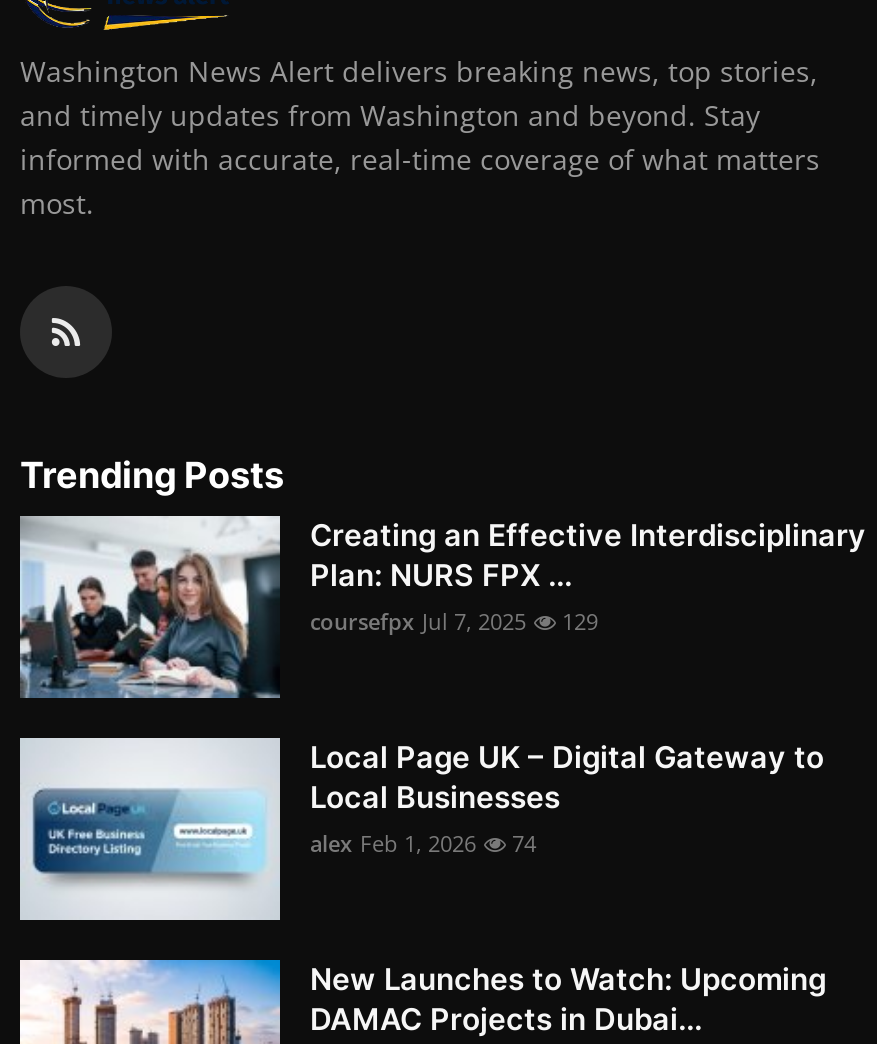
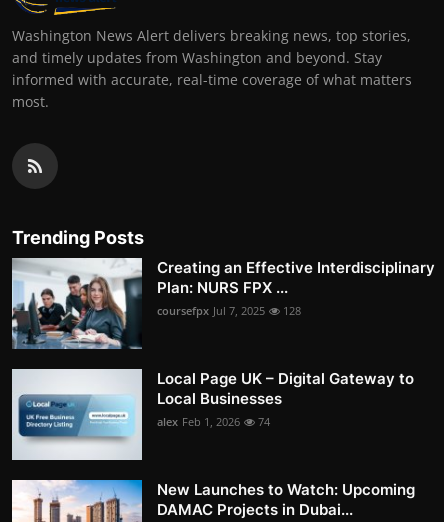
- coursefpx Jul 7, 2025 129
+ coursefpx Jul 7, 2025 128
